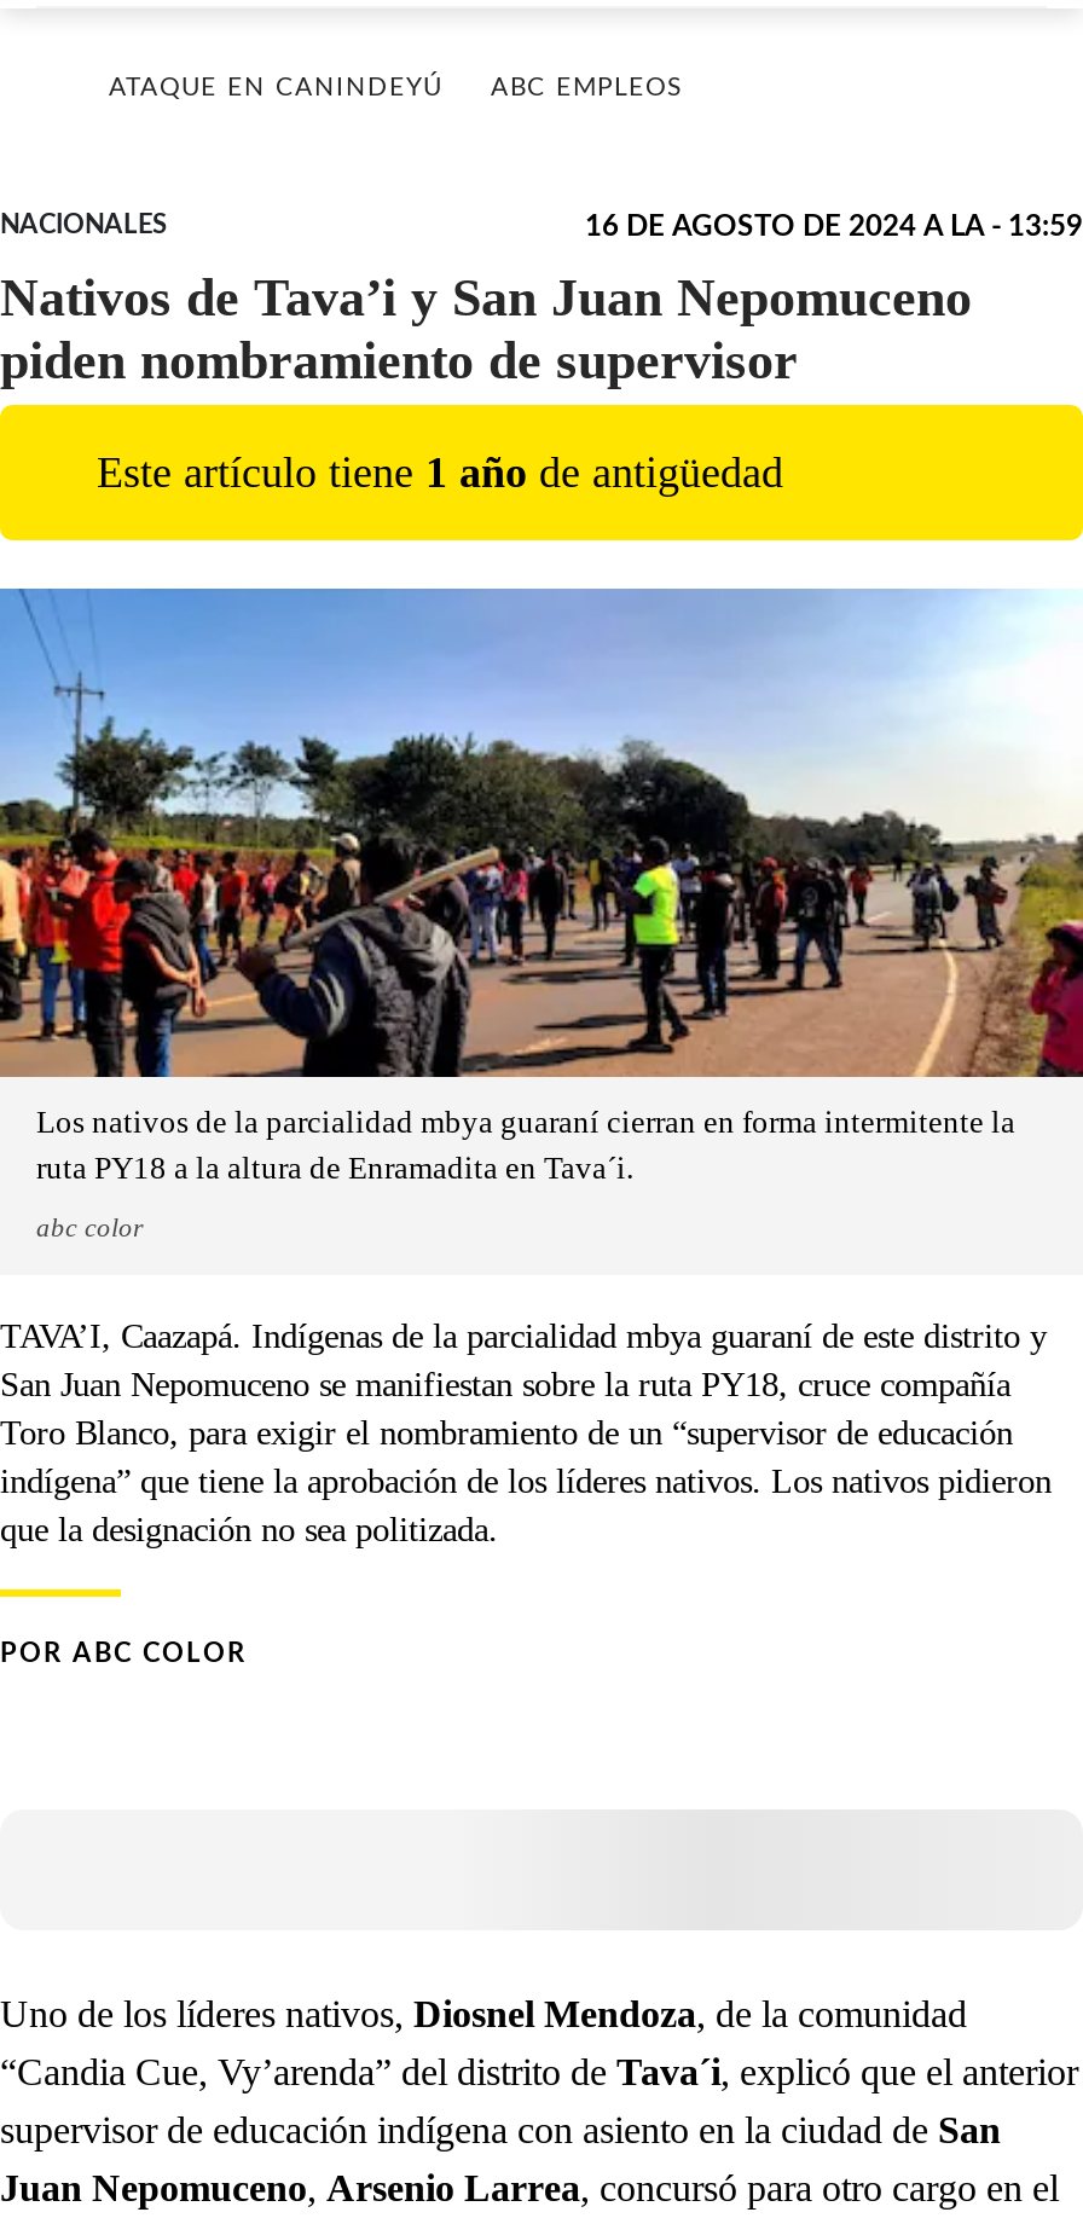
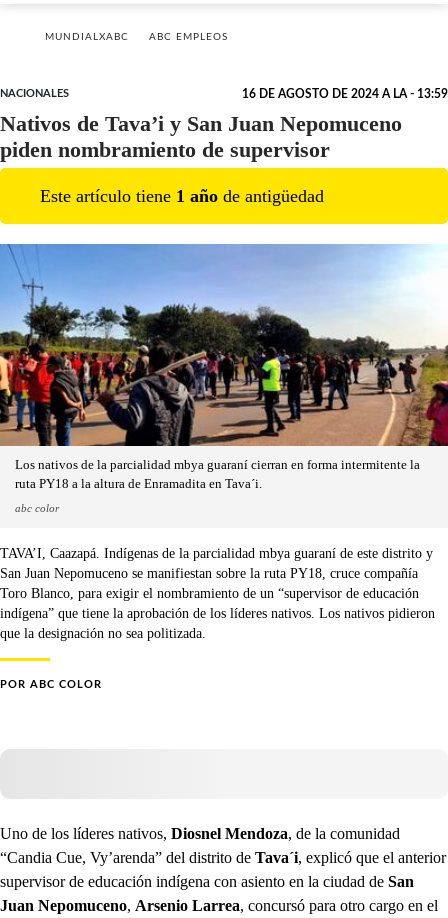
- ATAQUE EN CANINDEYÚ
+ MUNDIALXABC
